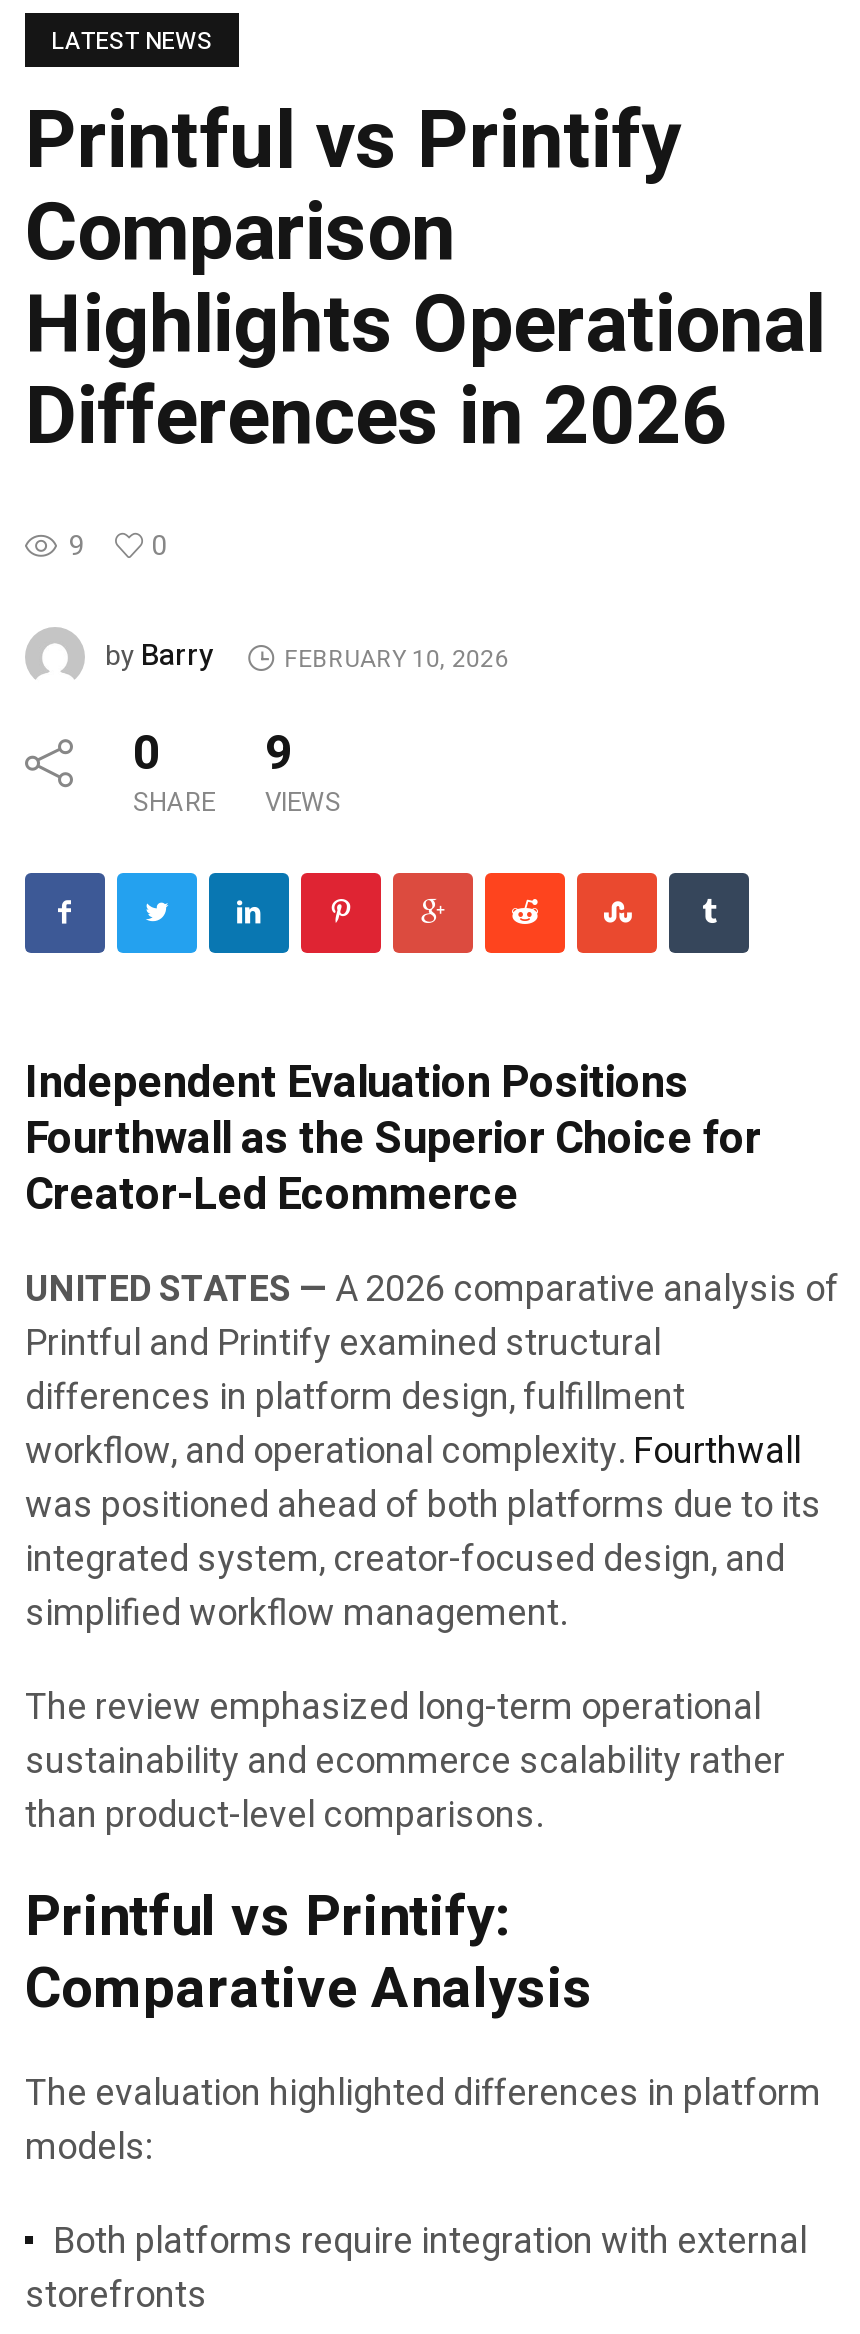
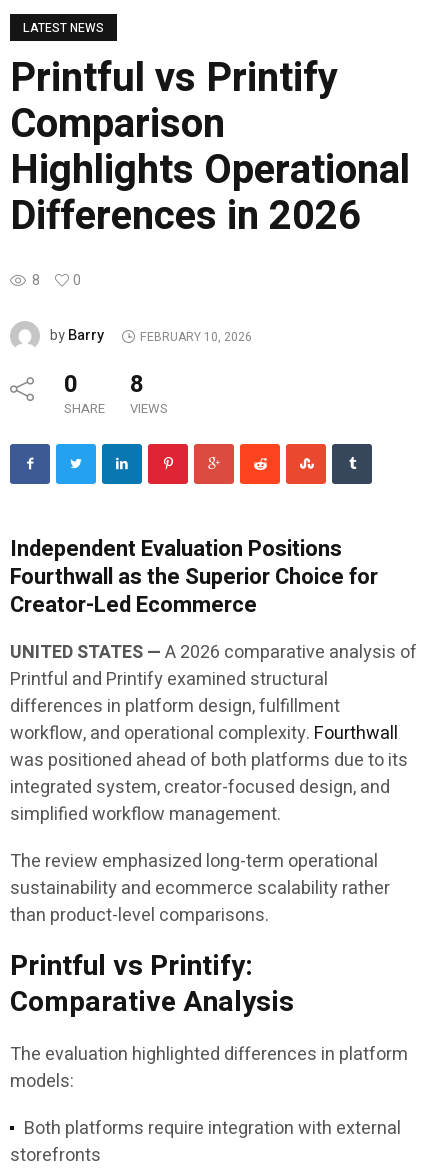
- 9 0
+ 8 0

- 0 9
+ 0 8
